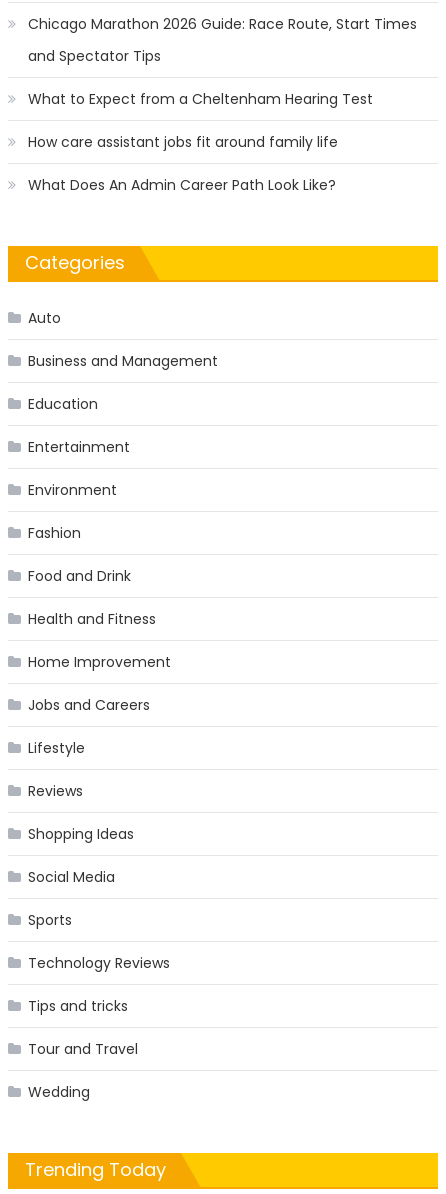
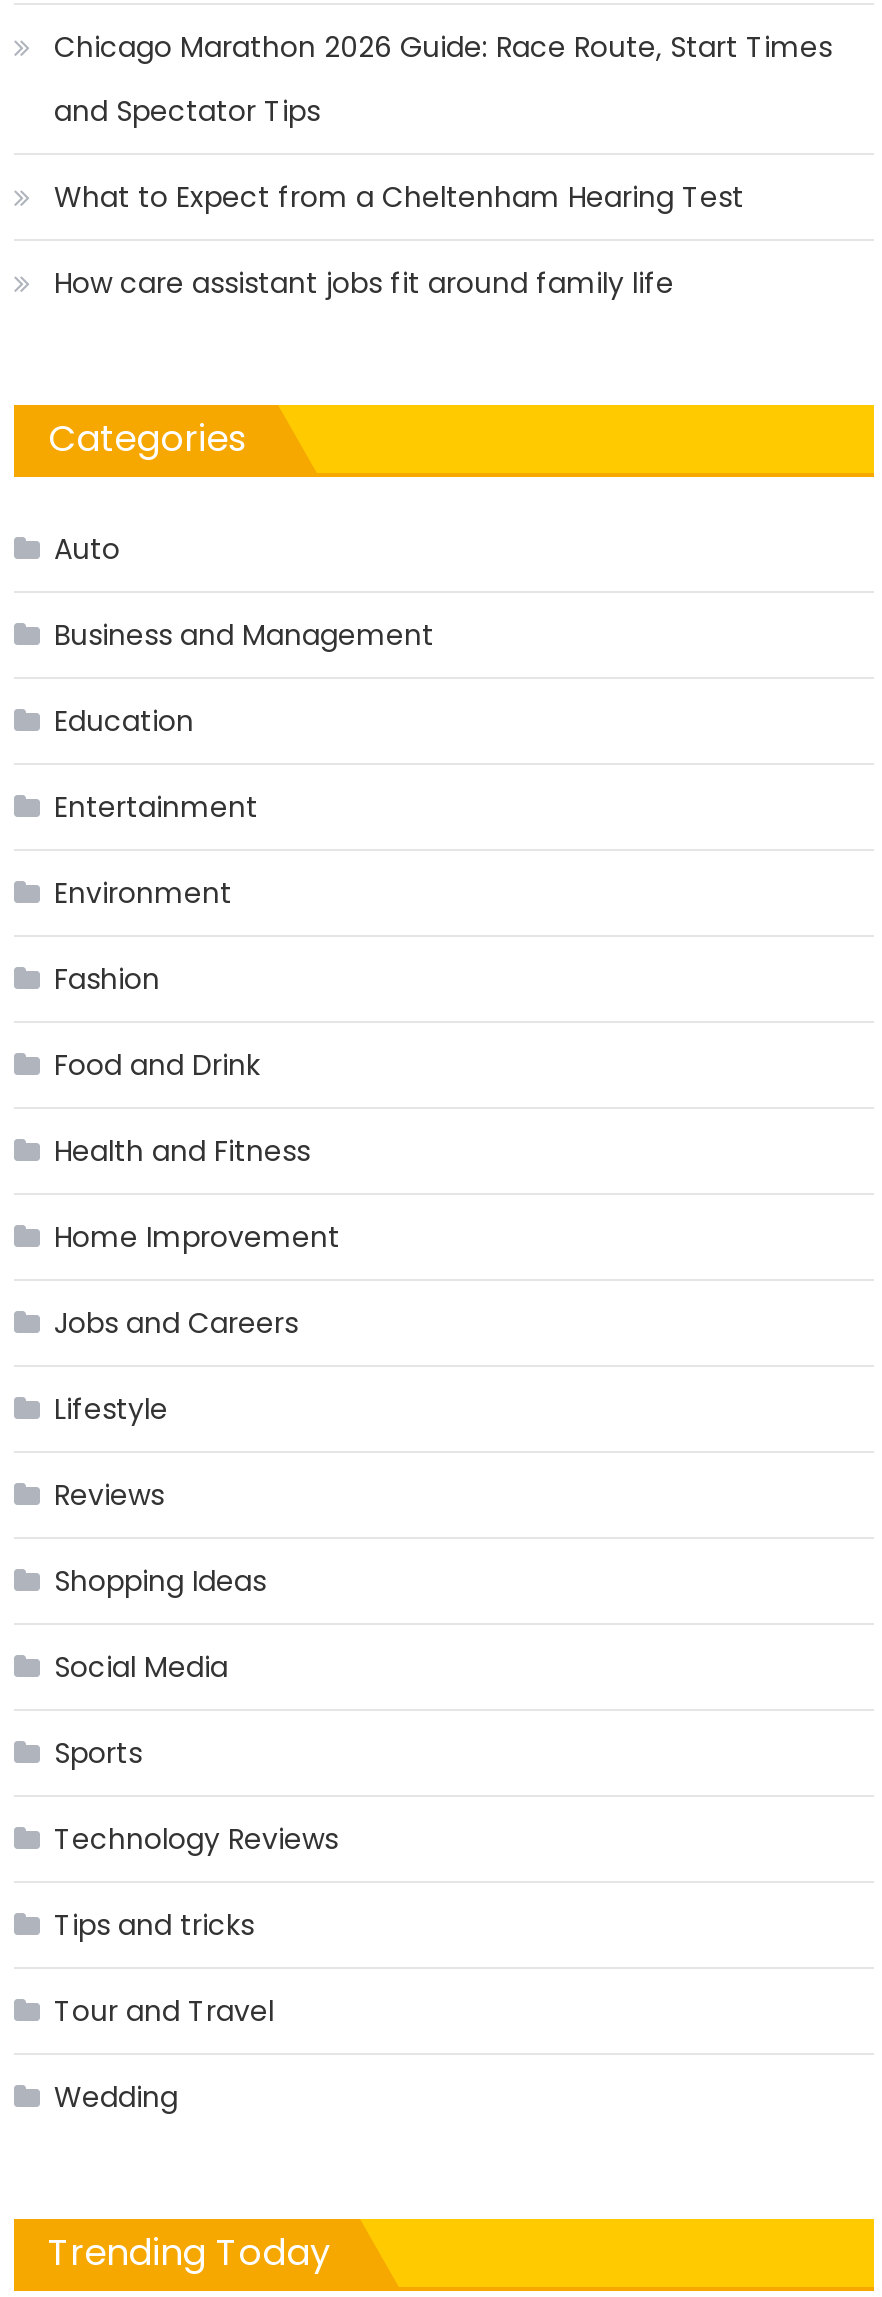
- What Does An Admin Career Path Look Like?
